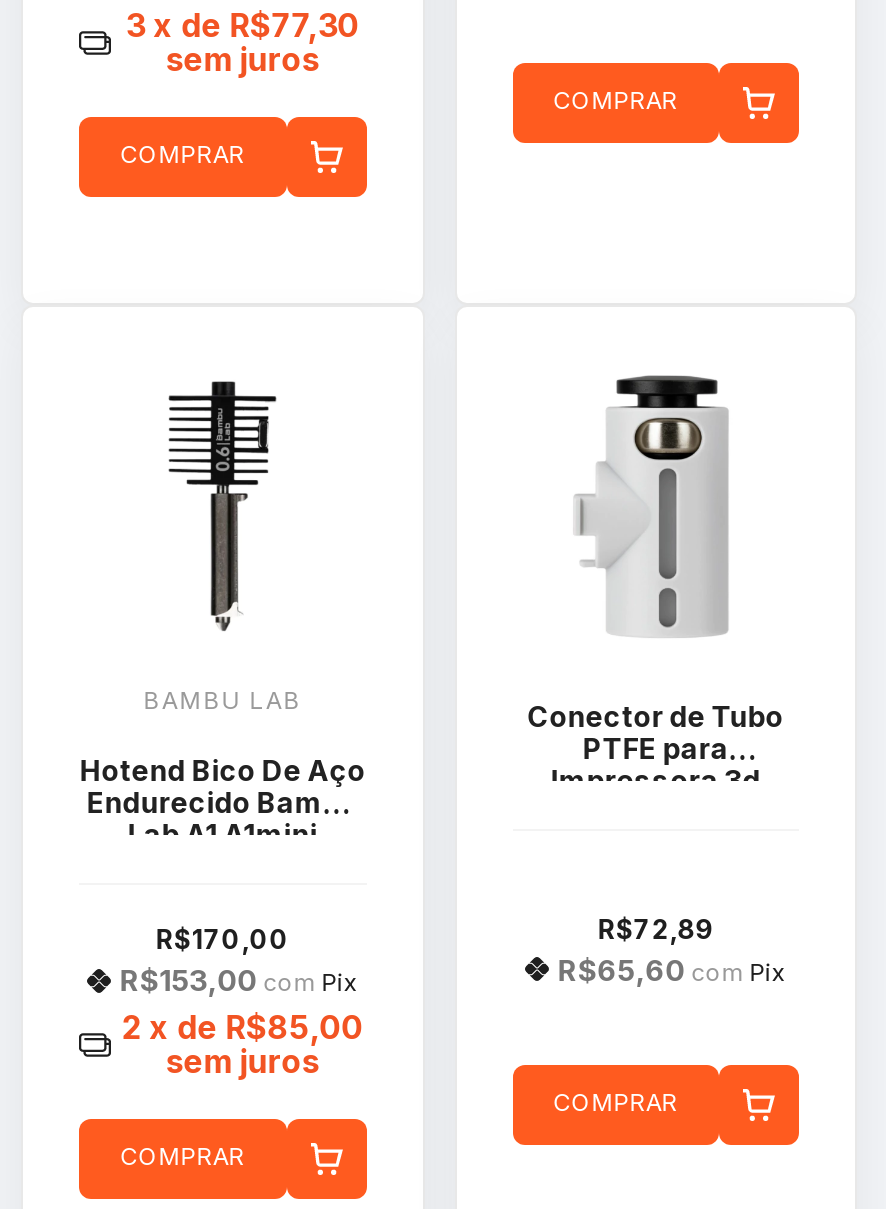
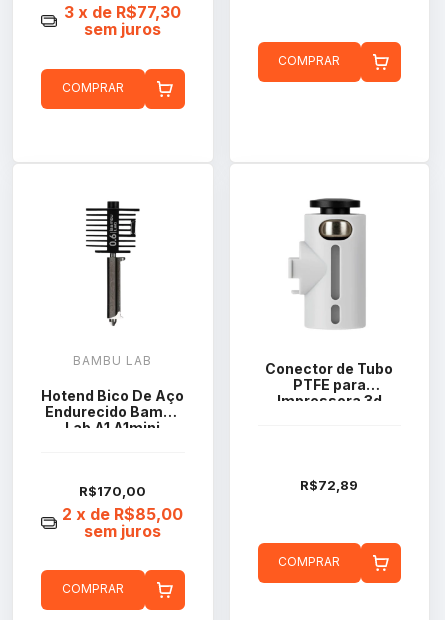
- R$153,00 com Pix

- R$65,60 com Pix
